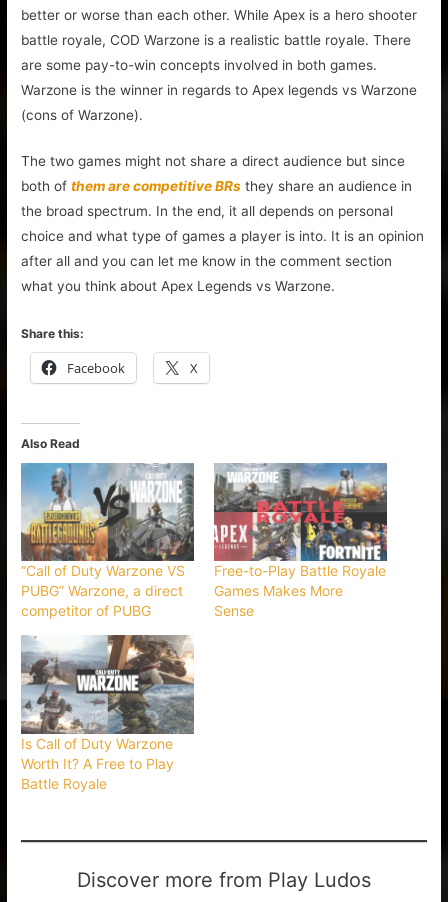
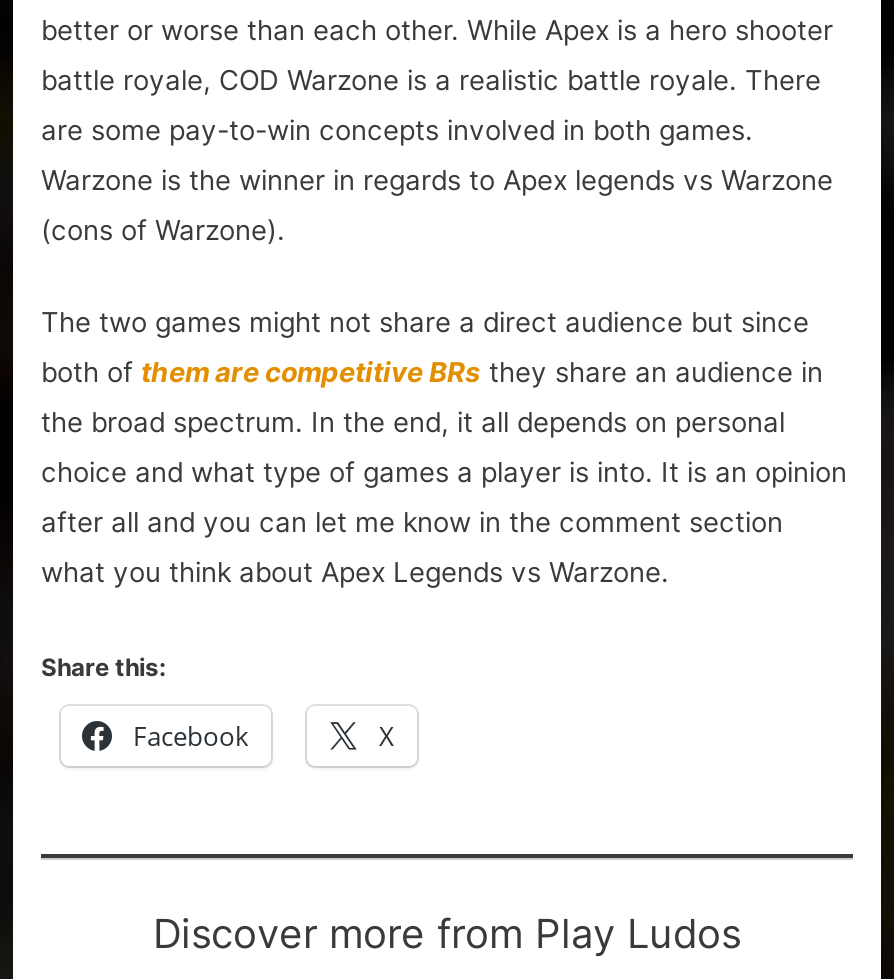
- Also Read

- [image]
- “Call of Duty Warzone VS
- PUBG” Warzone, a direct
- competitor of PUBG

- [image]
- Free-to-Play Battle Royale
- Games Makes More
- Sense

- [image]
- Is Call of Duty Warzone
- Worth It? A Free to Play
- Battle Royale
